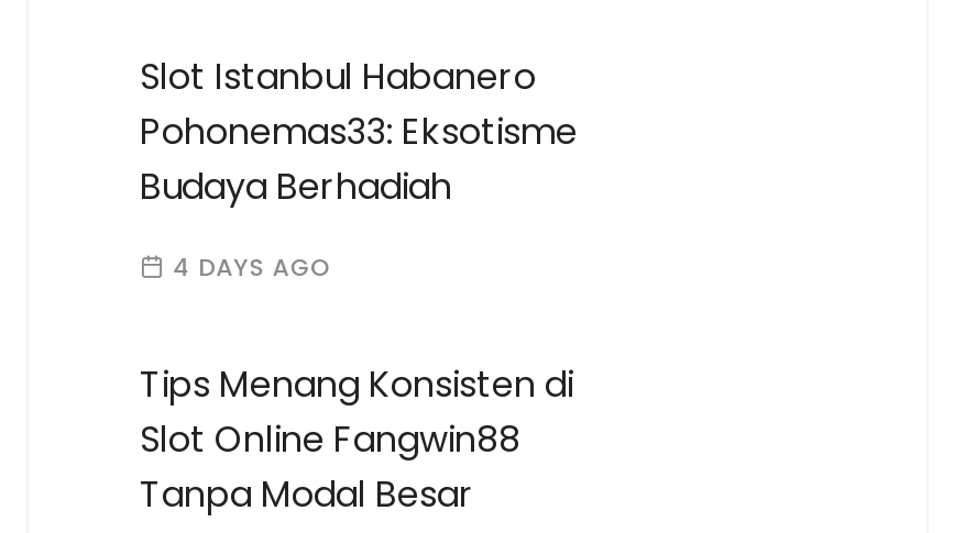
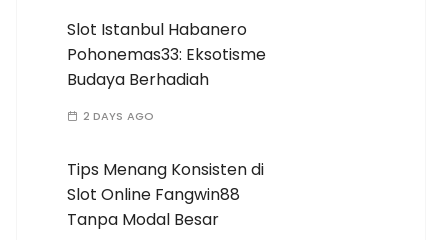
- 4 DAYS AGO
+ 2 DAYS AGO
